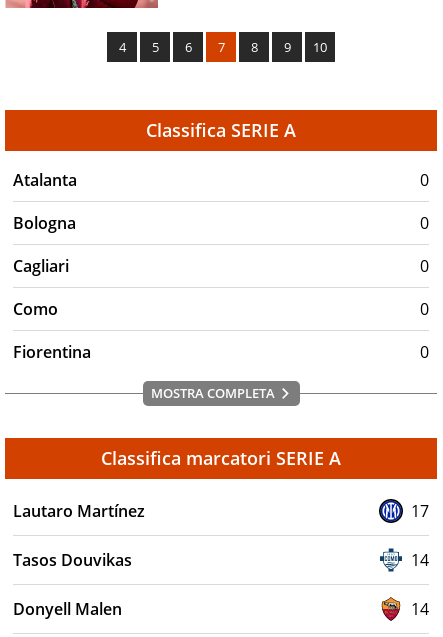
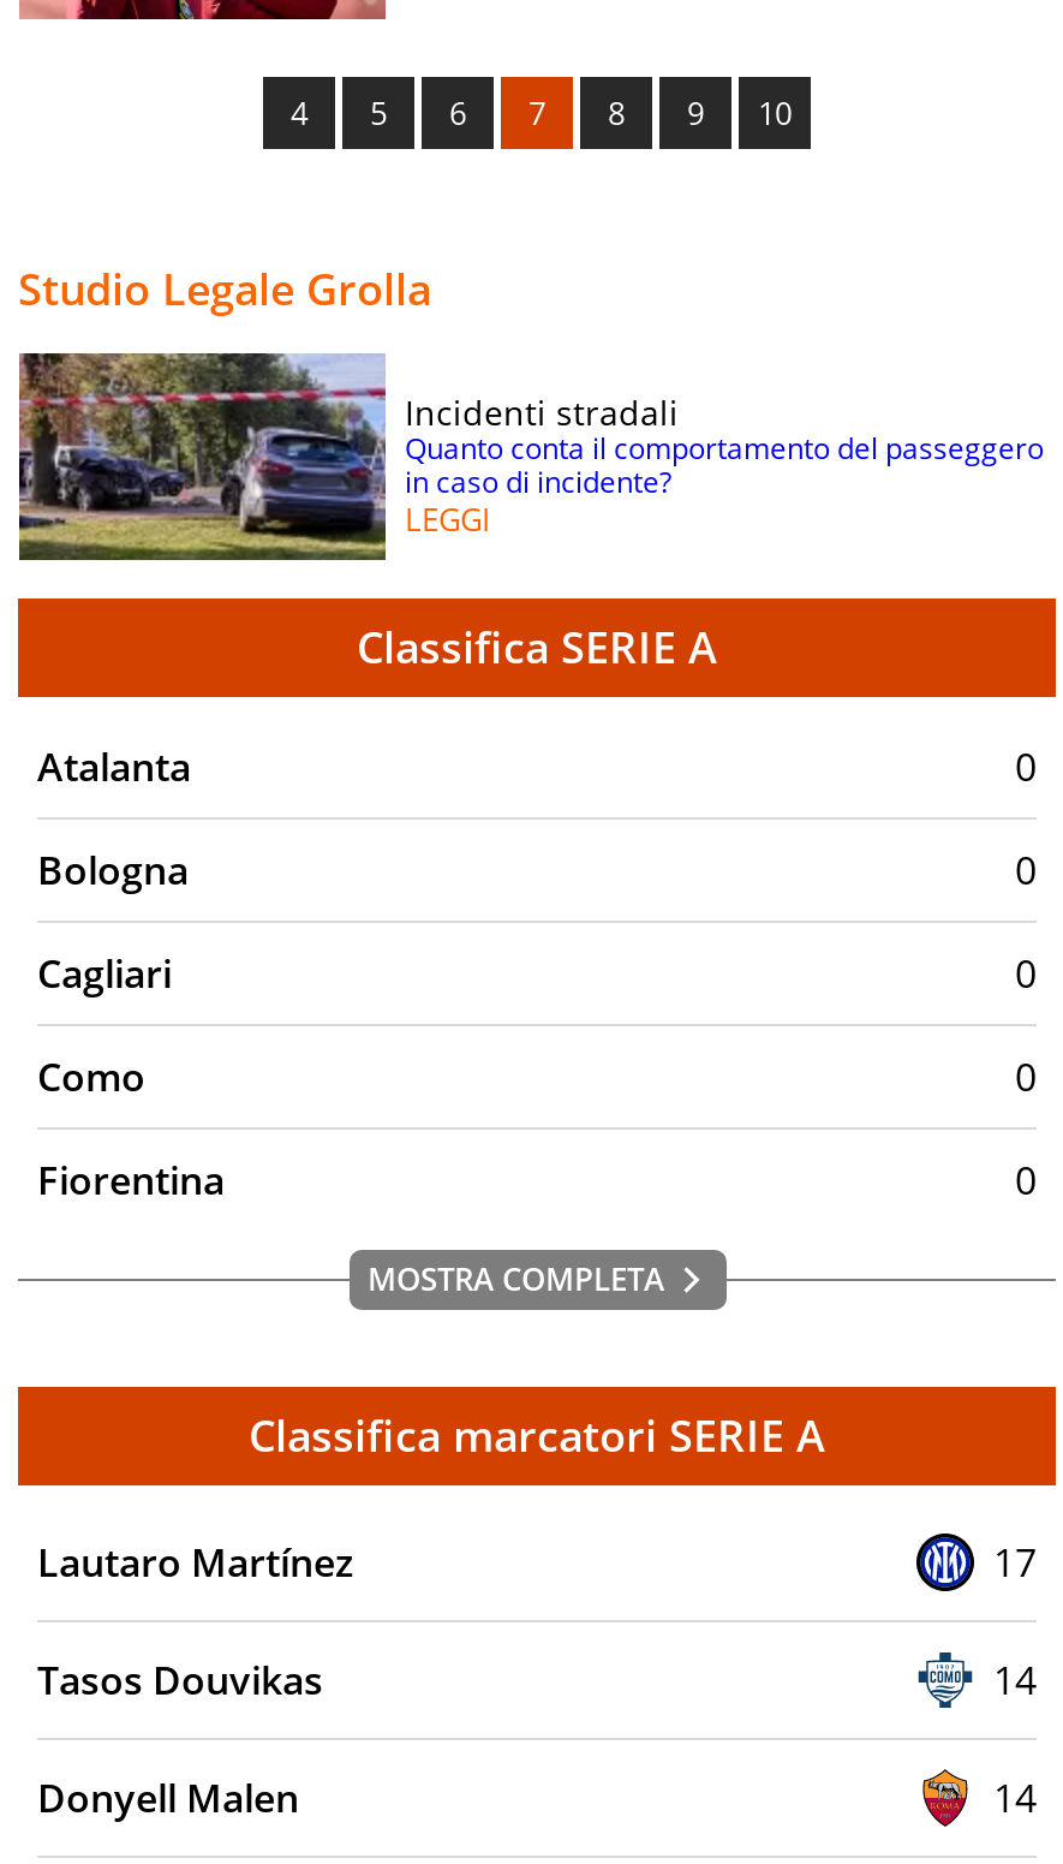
+ [image]
+ Studio Legale Grolla
+ Incidenti stradali
+ Quanto conta il comportamento del passeggero
+ in caso di incidente?
+ LEGGI
